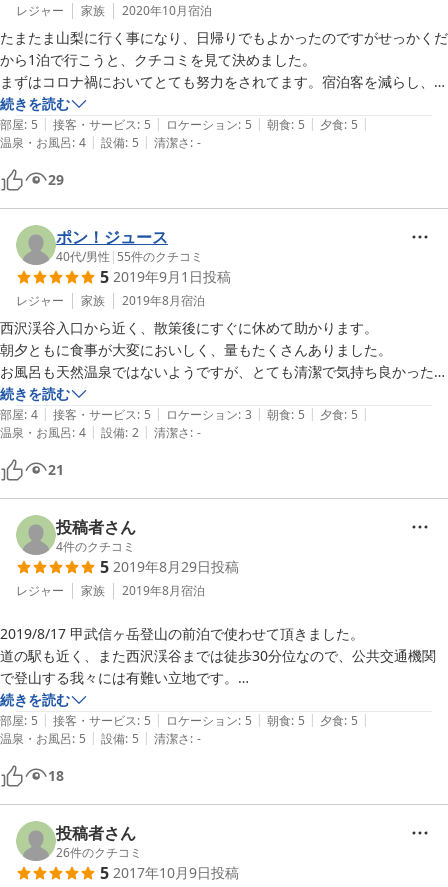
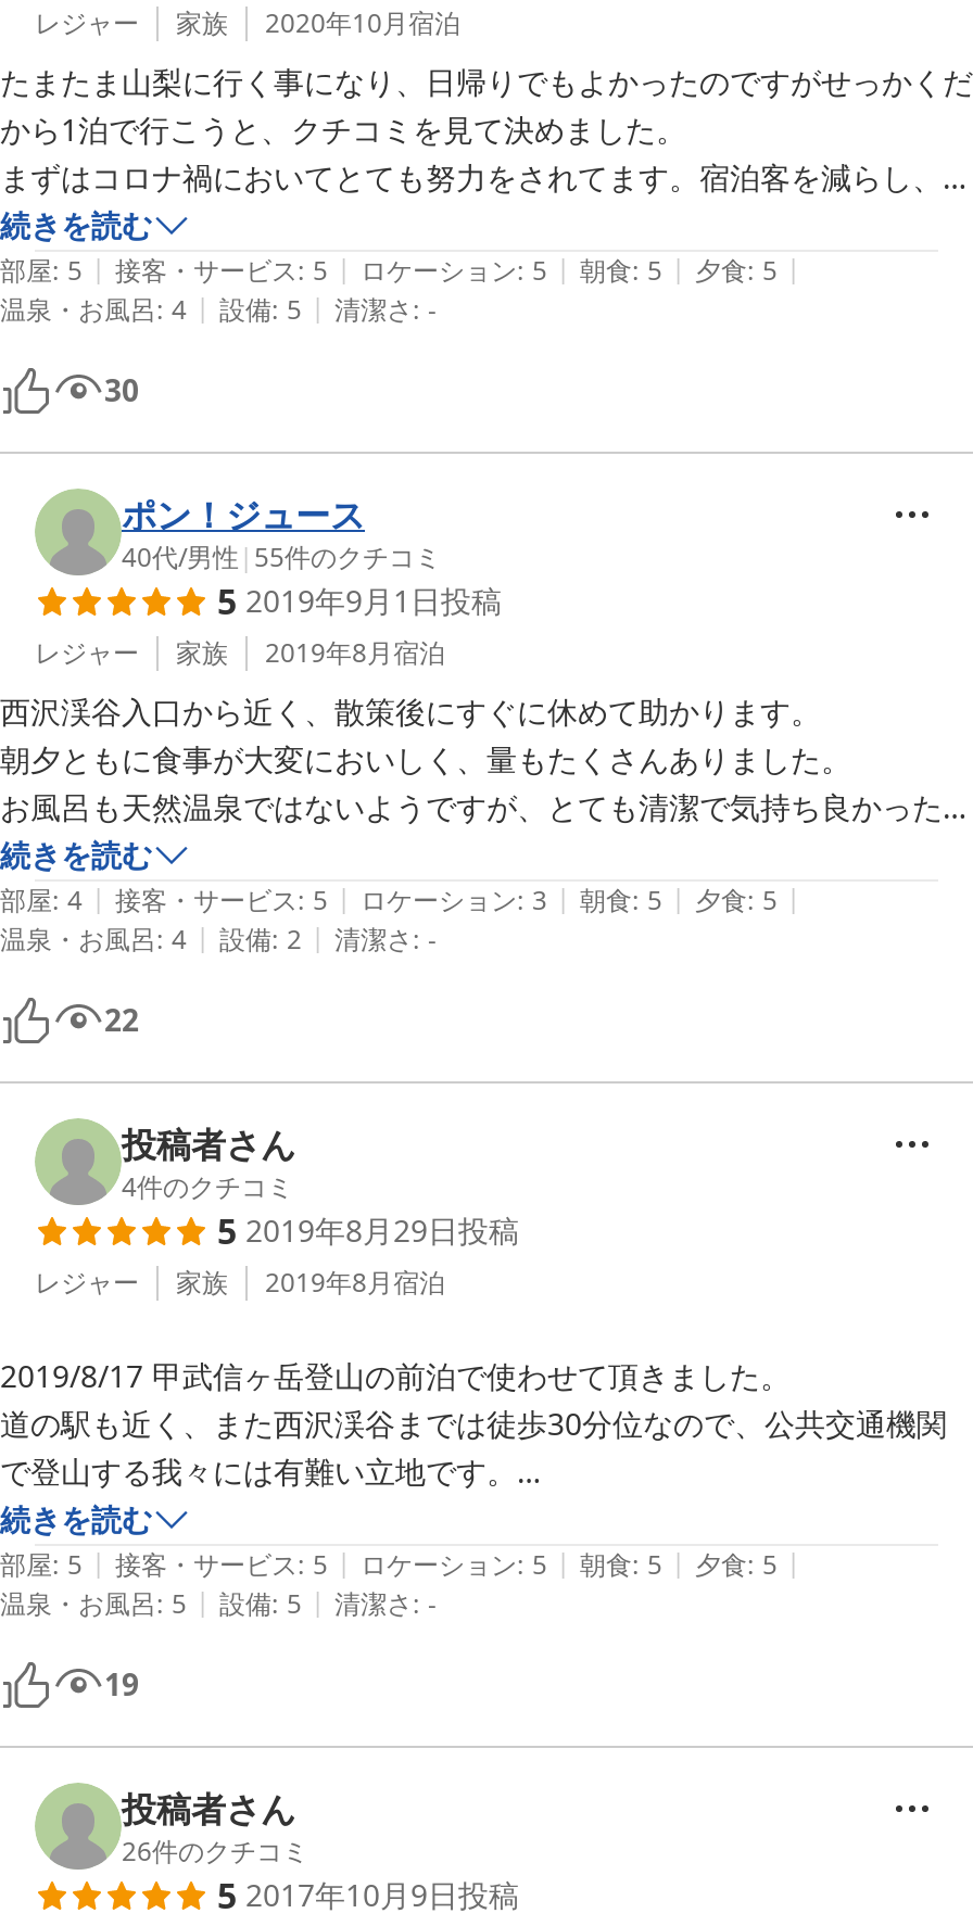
- 29
+ 30

- 21
+ 22

- 18
+ 19
